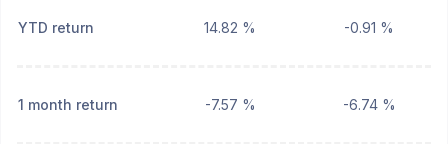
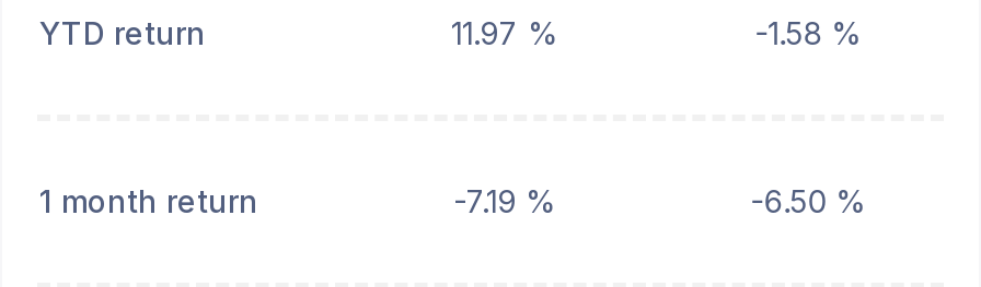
- 14.82 %
+ 11.97 %

- -0.91 %
+ -1.58 %

- -7.57 %
+ -7.19 %

- -6.74 %
+ -6.50 %
